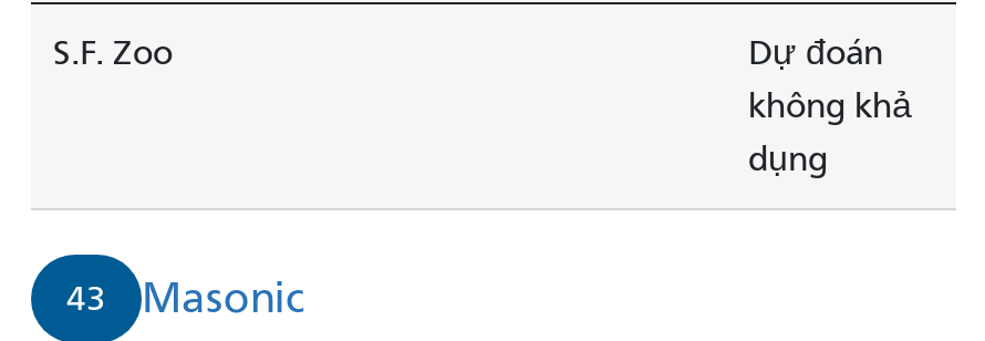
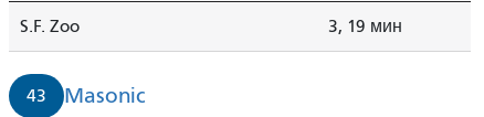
- Dự đoán
- không khả
- dụng
+ 3, 19 мин
